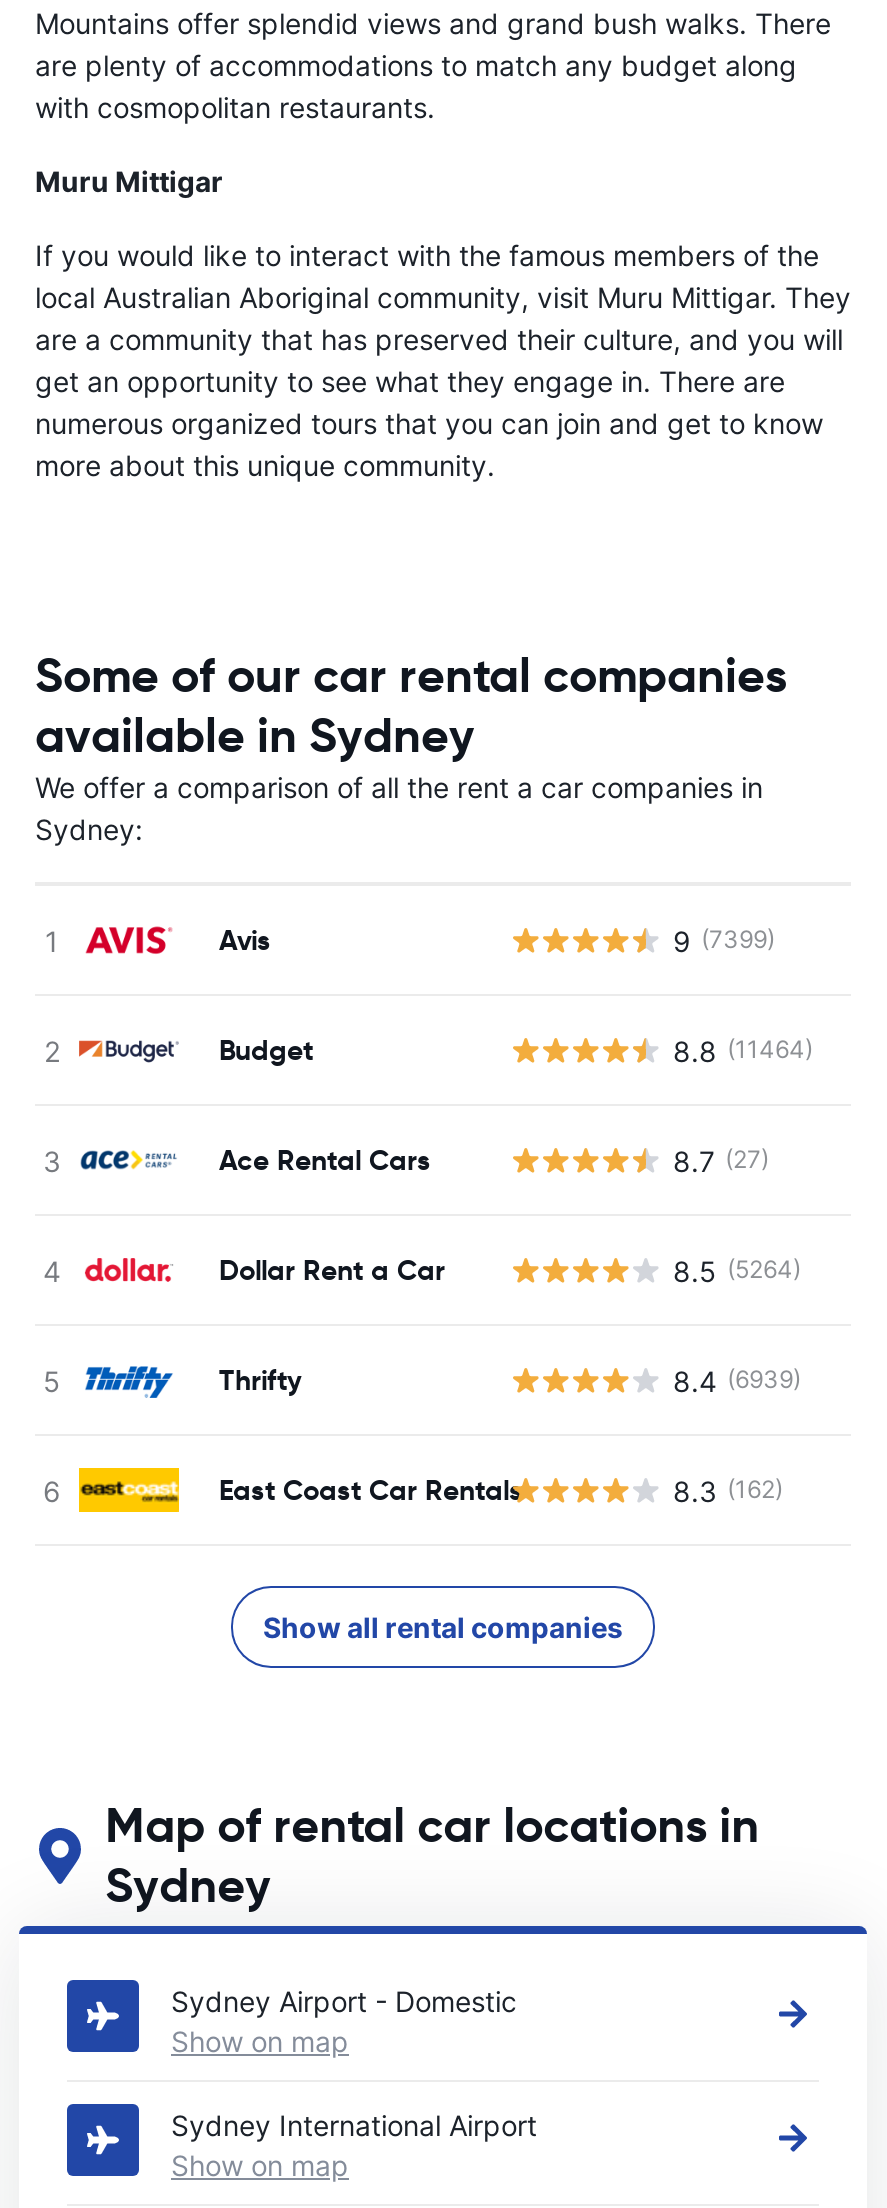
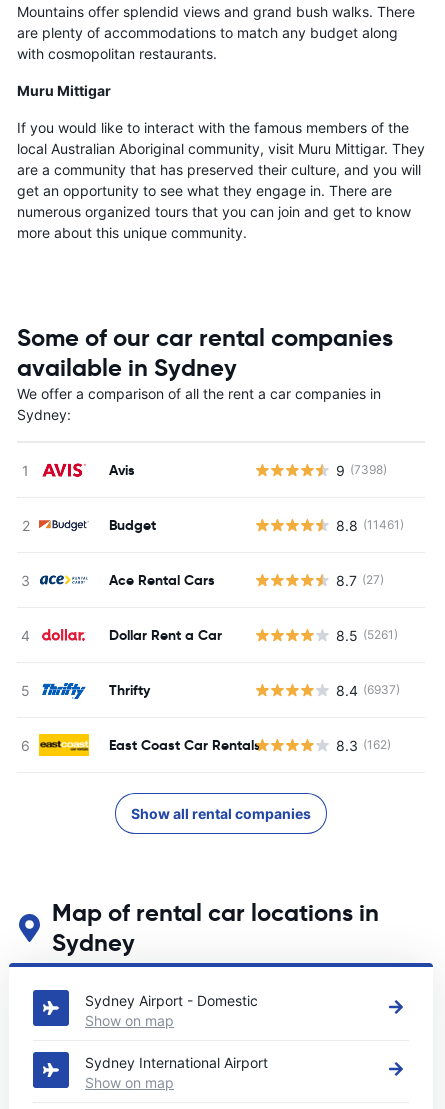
- 9 (7399)
+ 9 (7398)

- 8.8 (11464)
+ 8.8 (11461)

- 8.5 (5264)
+ 8.5 (5261)

- 8.4 (6939)
+ 8.4 (6937)
